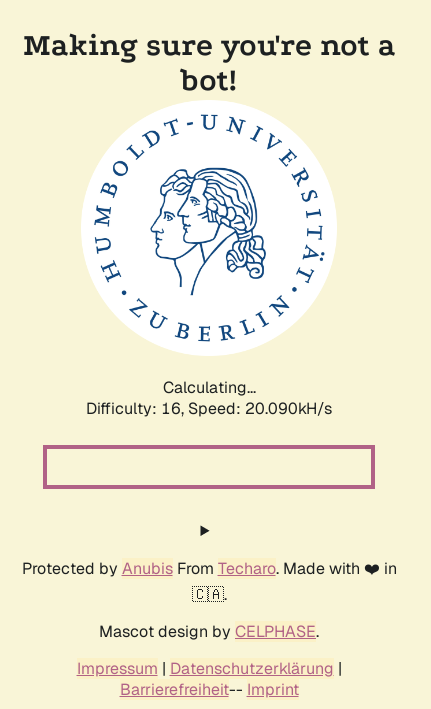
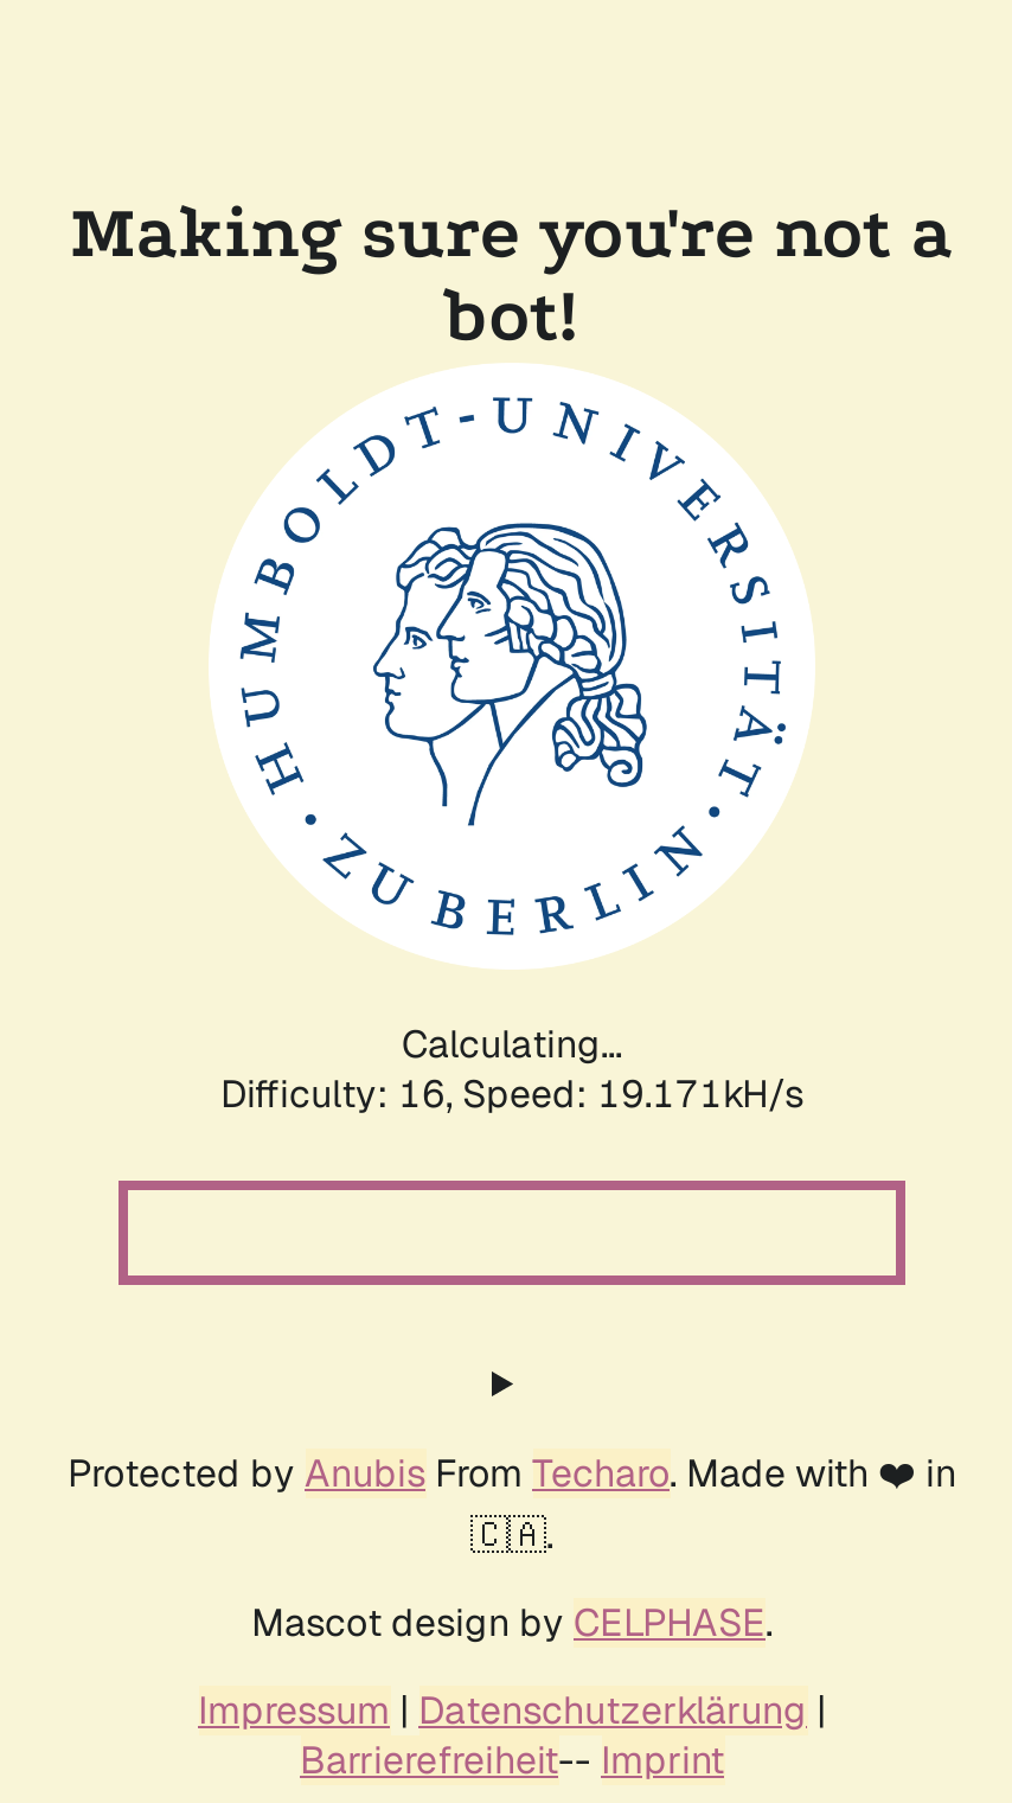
- Difficulty: 16, Speed: 20.090kH/s
+ Difficulty: 16, Speed: 19.171kH/s
